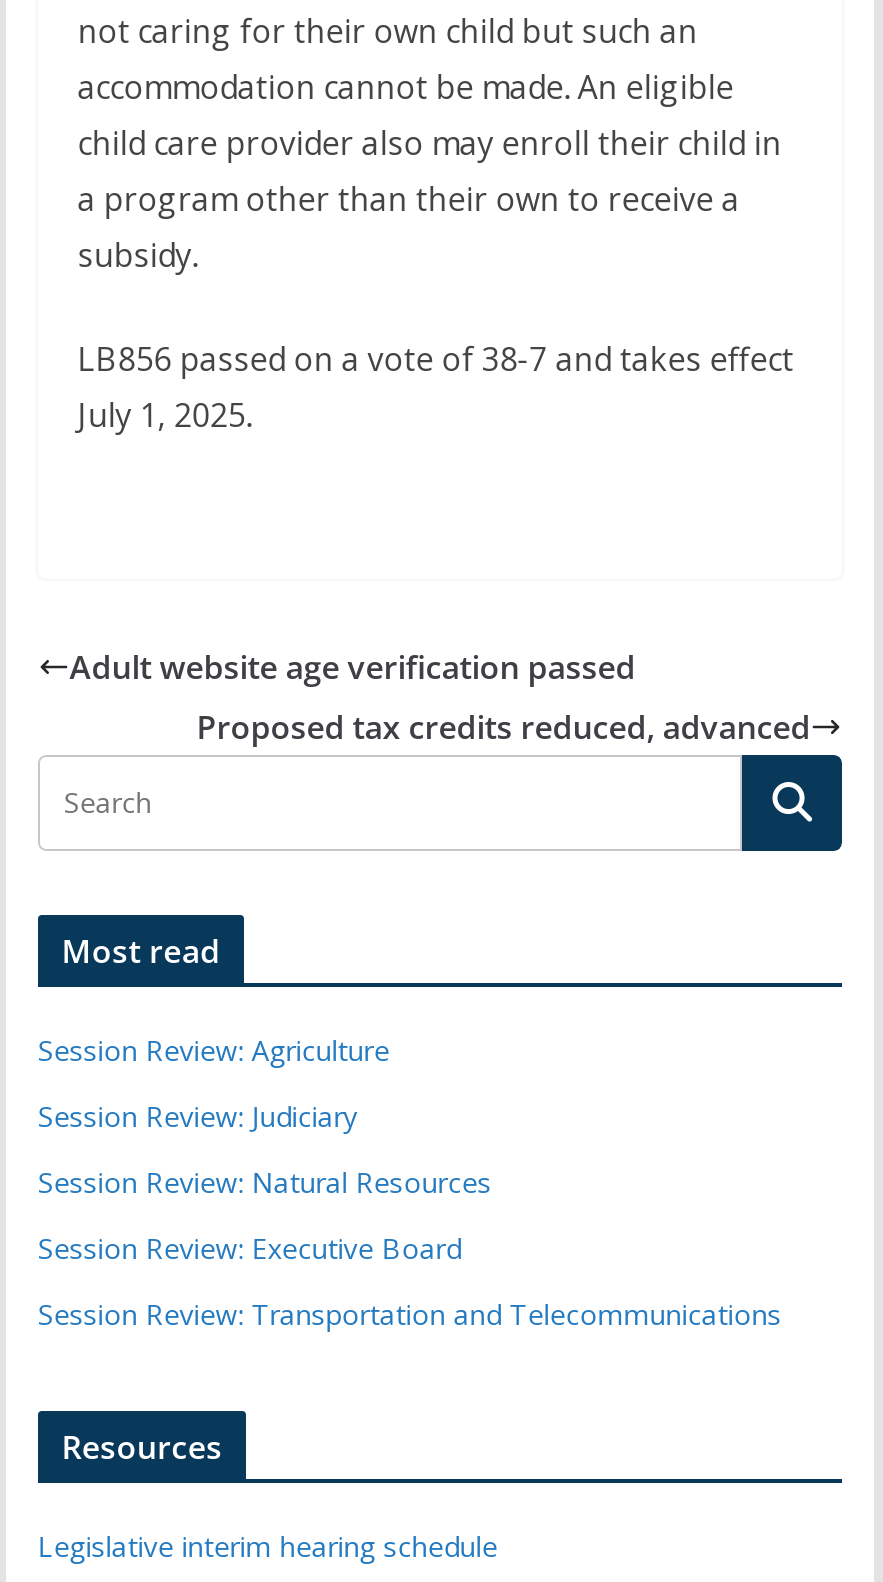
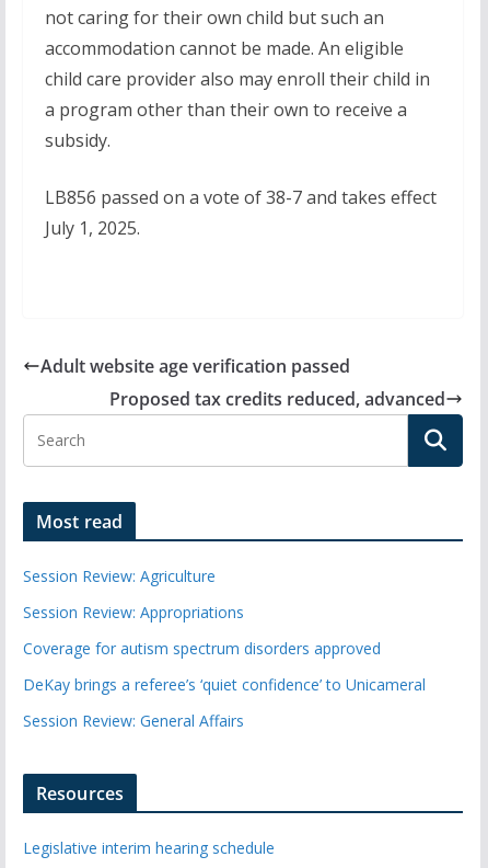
- Session Review: Judiciary
+ Session Review: Appropriations

- Session Review: Natural Resources
+ Coverage for autism spectrum disorders approved

- Session Review: Executive Board
+ DeKay brings a referee’s ‘quiet confidence’ to Unicameral

- Session Review: Transportation and Telecommunications
+ Session Review: General Affairs
